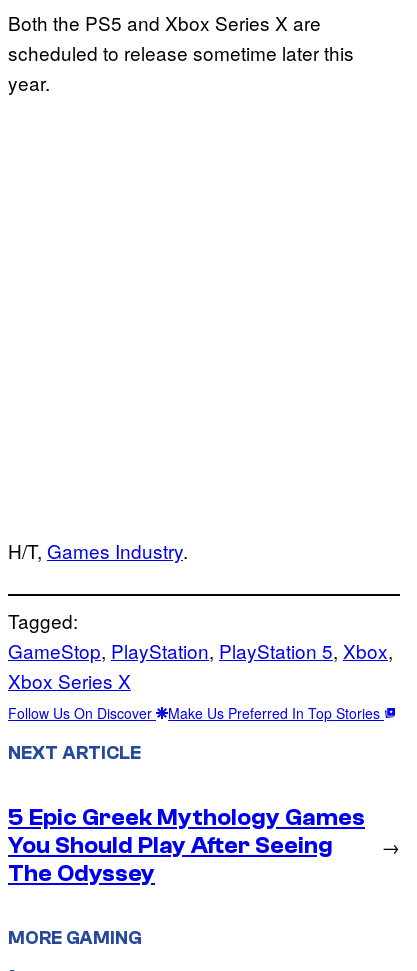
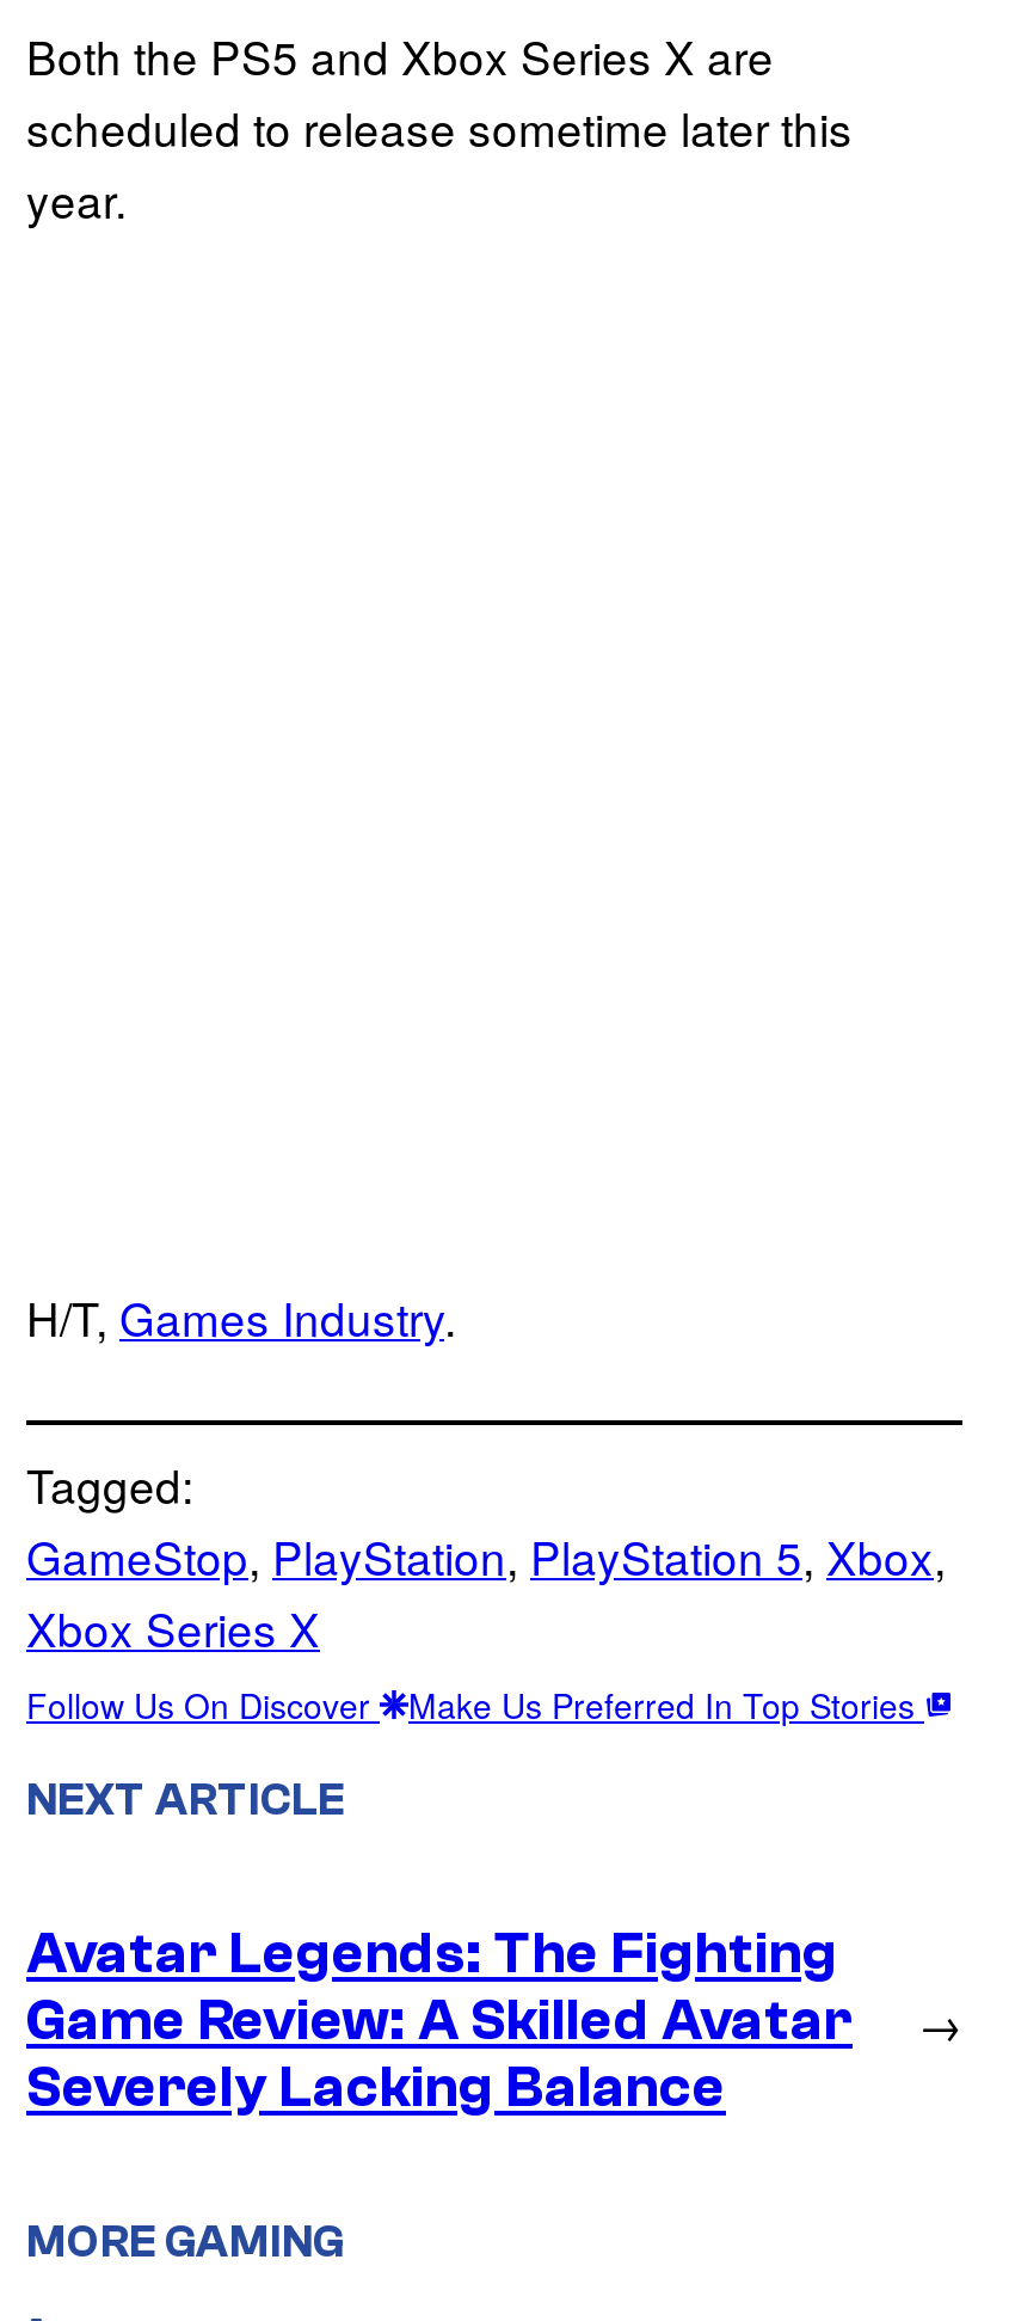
- 5 Epic Greek Mythology Games
- You Should Play After Seeing
- The Odyssey
+ Avatar Legends: The Fighting
+ Game Review: A Skilled Avatar
+ Severely Lacking Balance
